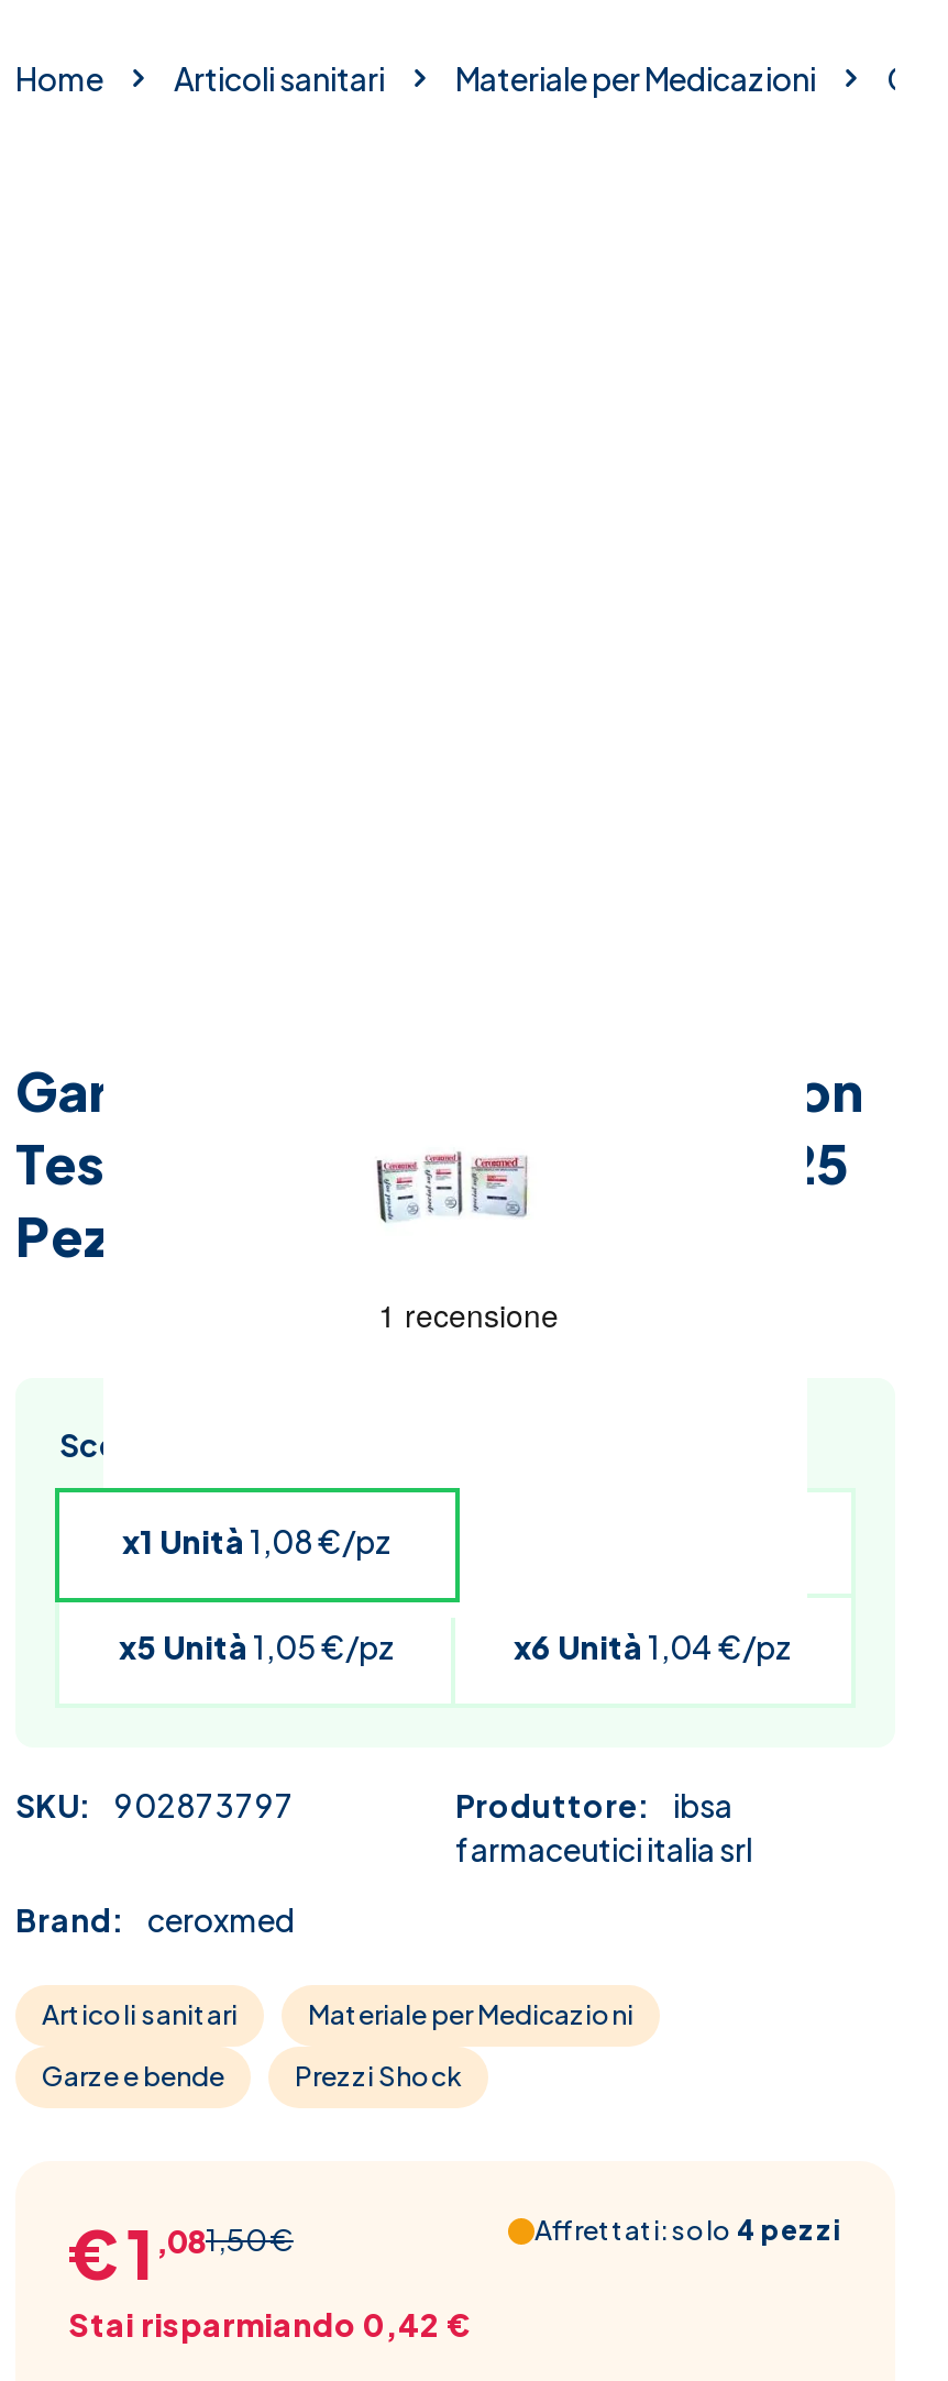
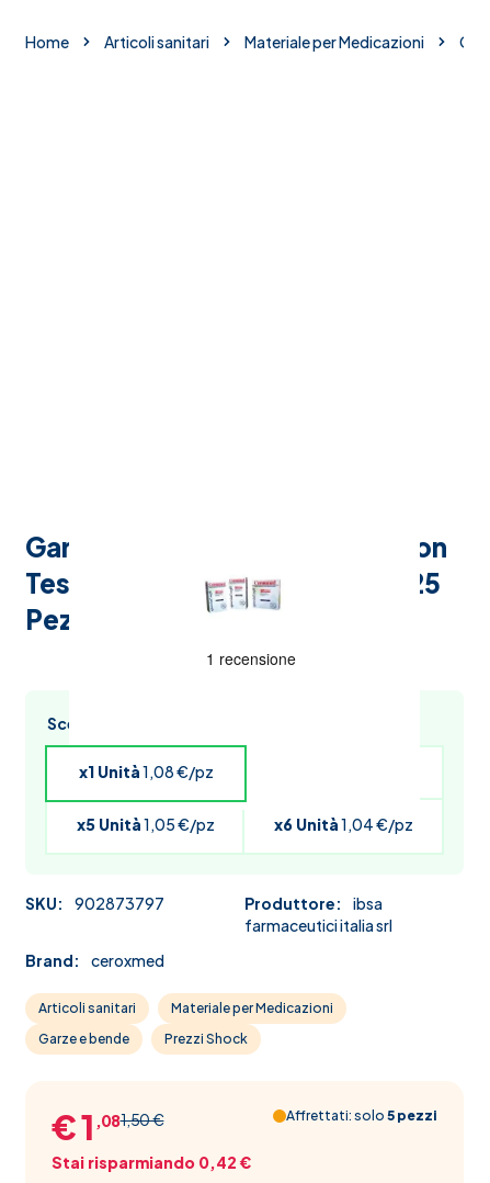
- Affrettati: solo 4 pezzi
+ Affrettati: solo 5 pezzi
